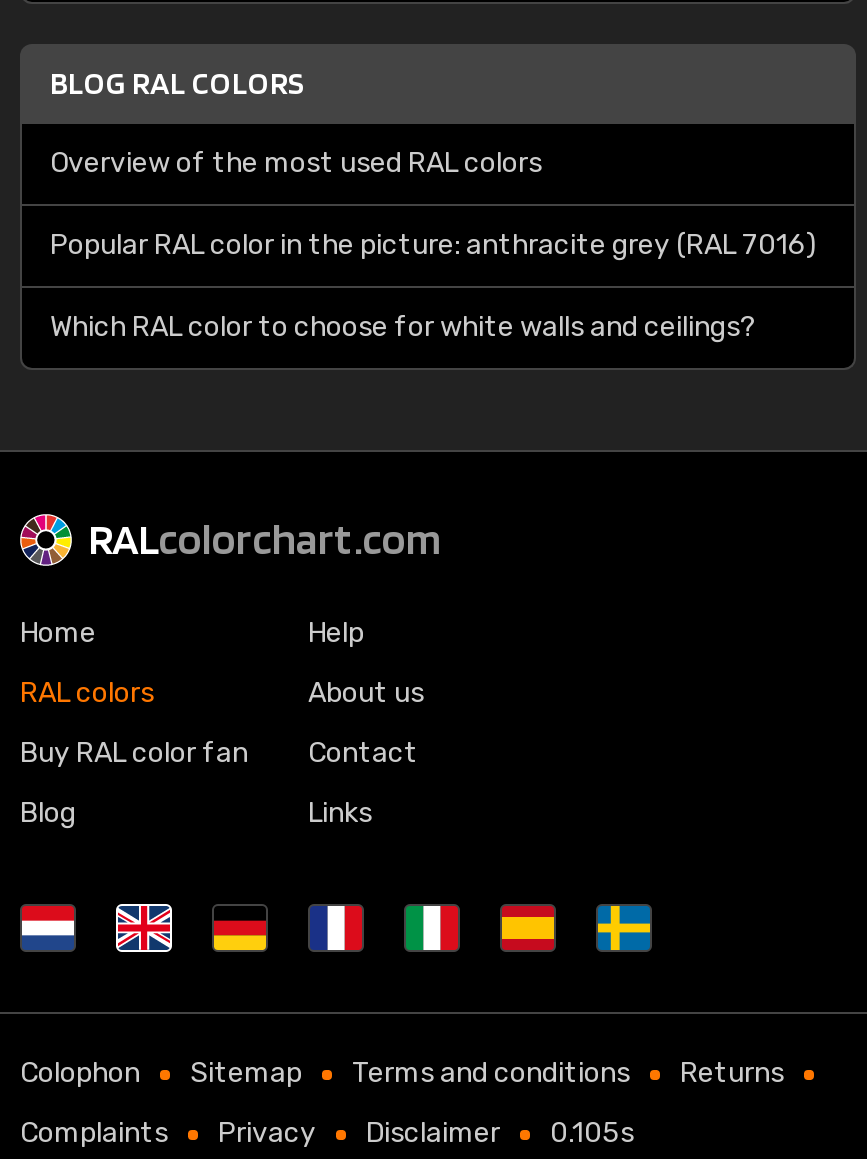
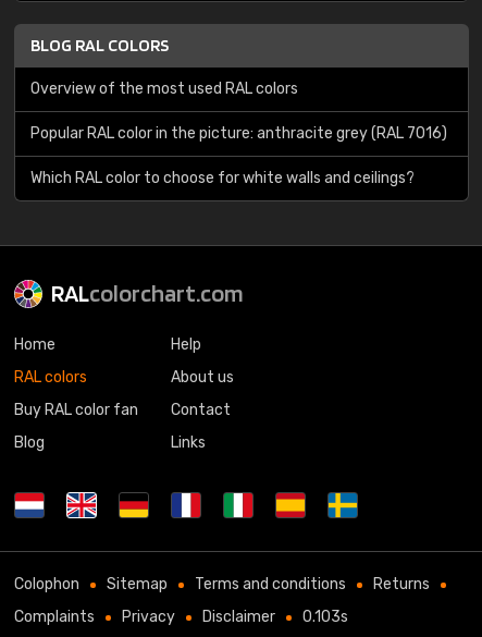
- Complaints Privacy Disclaimer 0.105s
+ Complaints Privacy Disclaimer 0.103s
